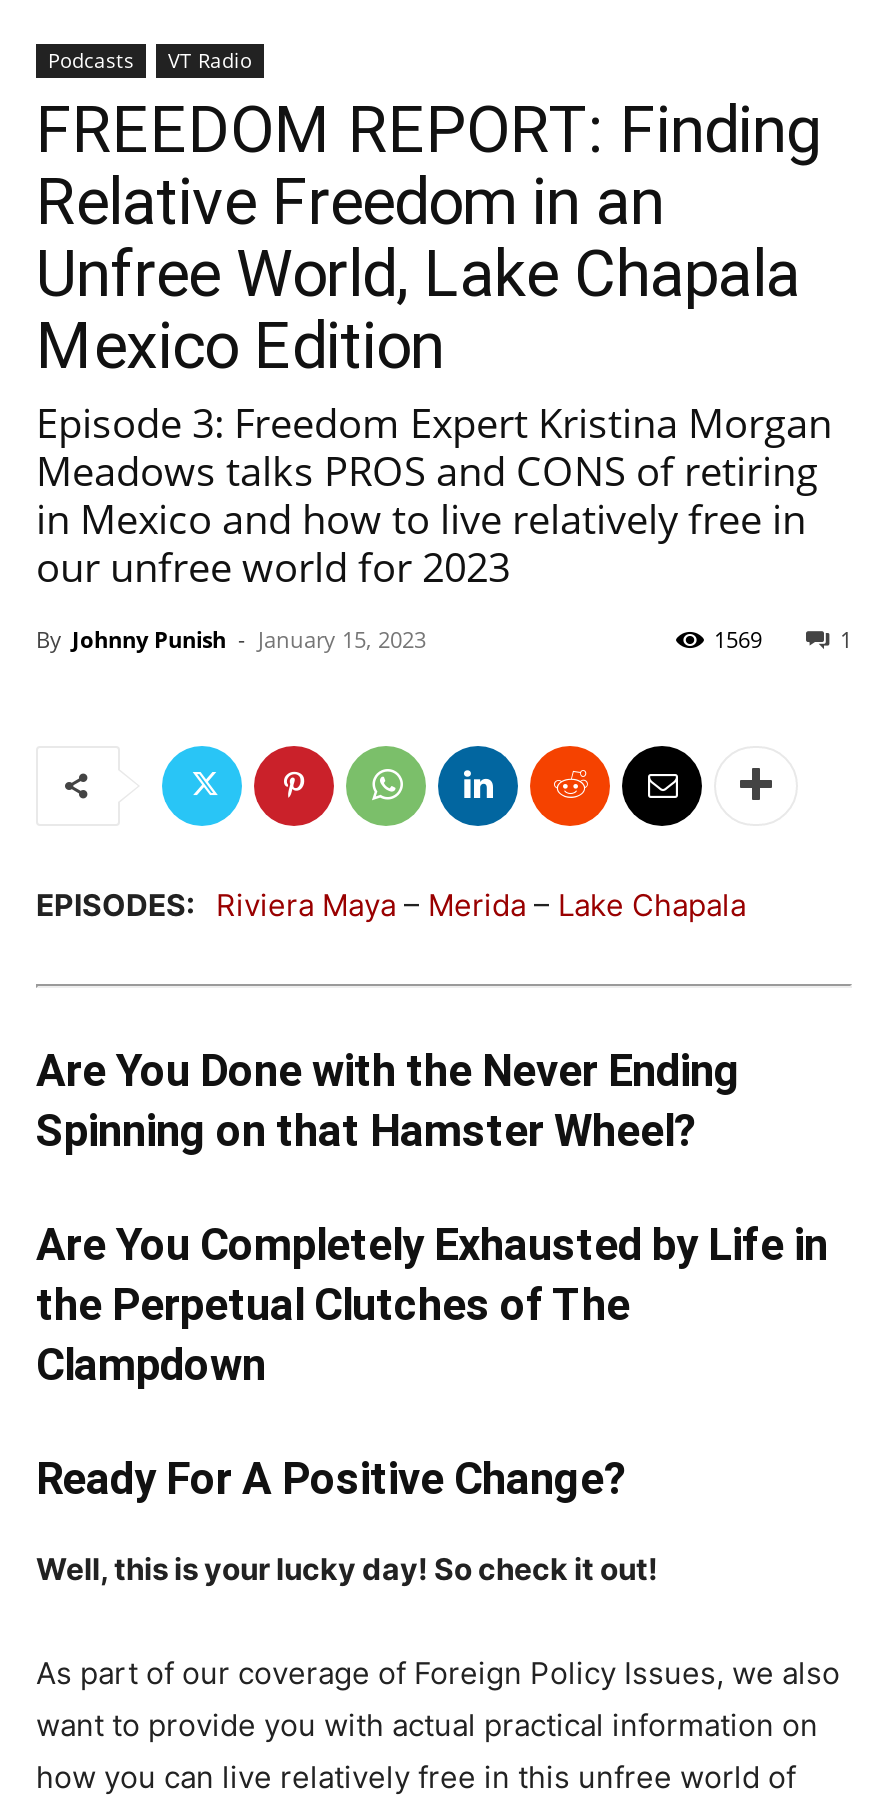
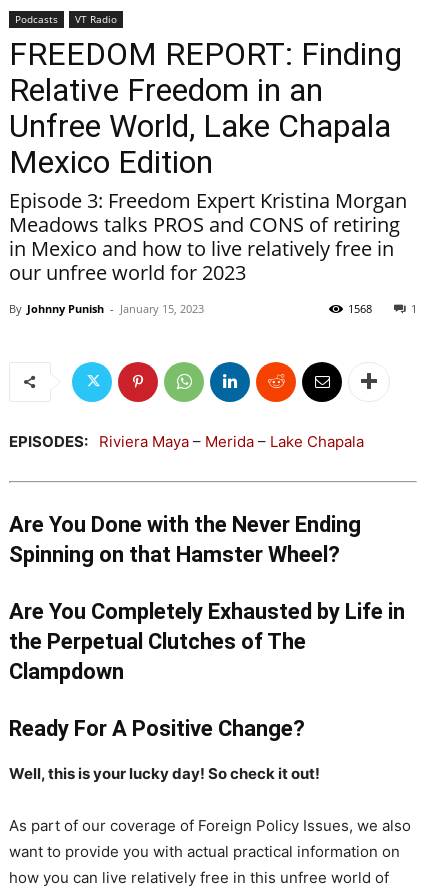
- 1569
+ 1568
